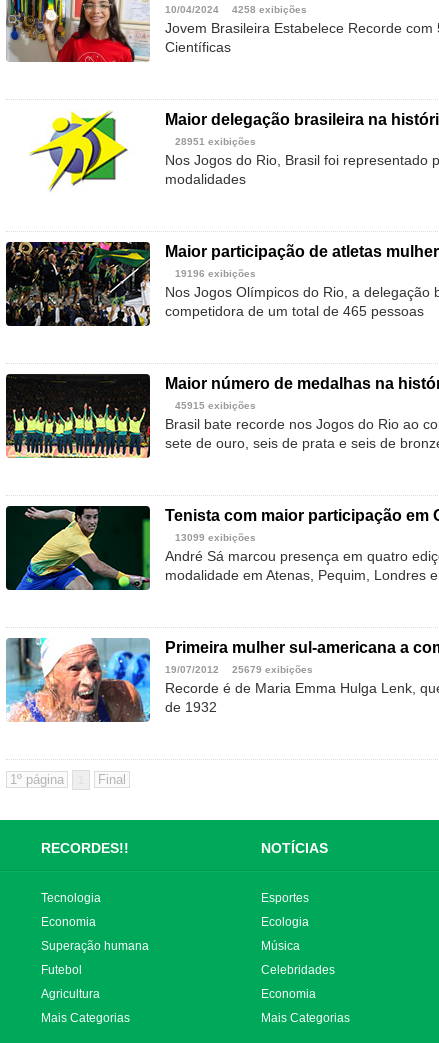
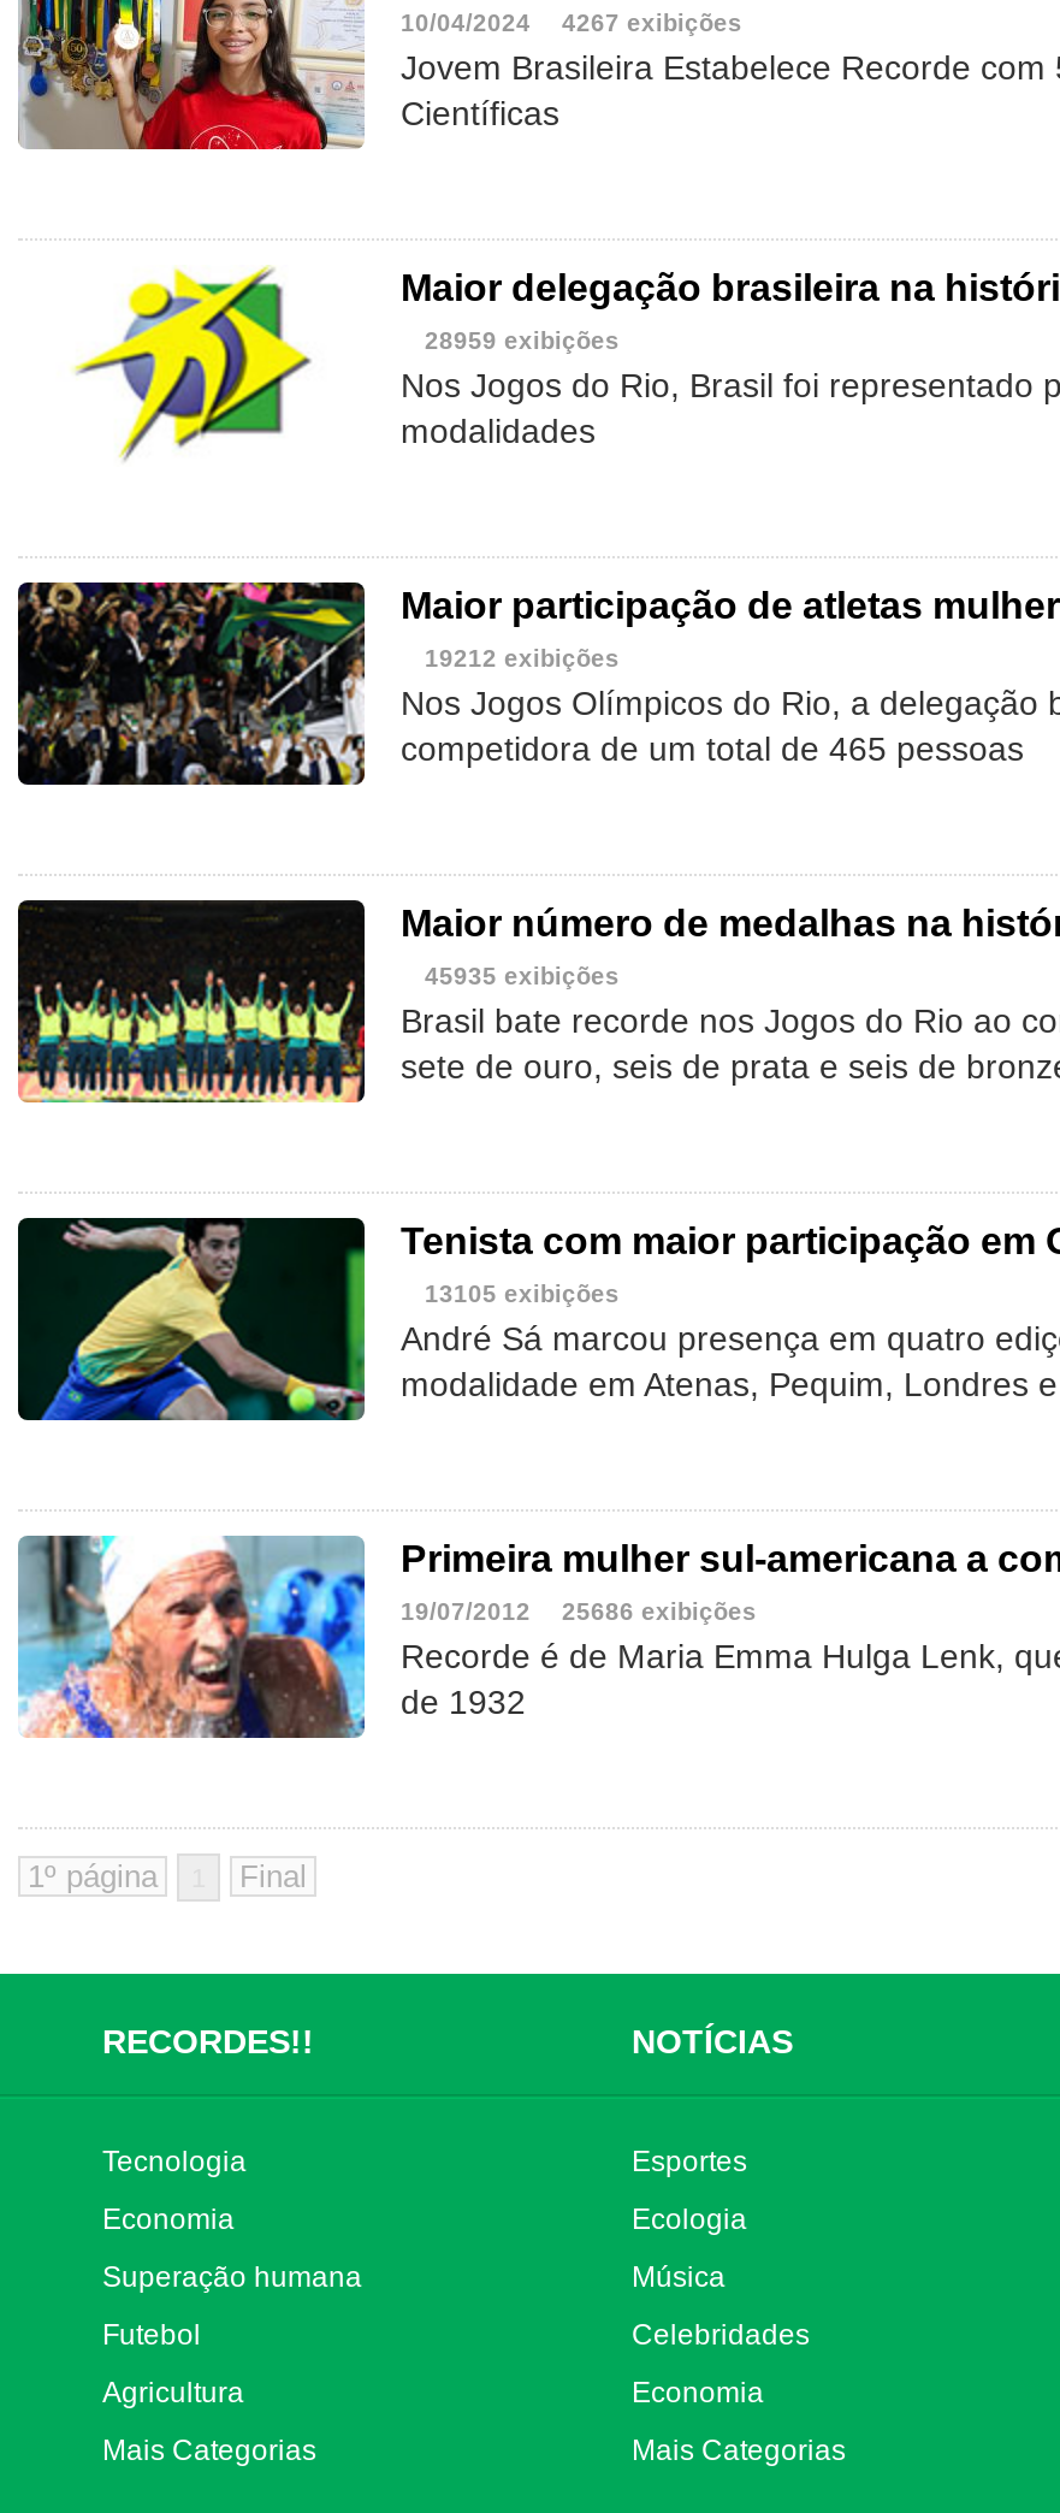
- 10/04/2024 4258 exibições
+ 10/04/2024 4267 exibições

- 28951 exibições
+ 28959 exibições

- 19196 exibições
+ 19212 exibições

- 45915 exibições
+ 45935 exibições

- 13099 exibições
+ 13105 exibições

- 19/07/2012 25679 exibições
+ 19/07/2012 25686 exibições
